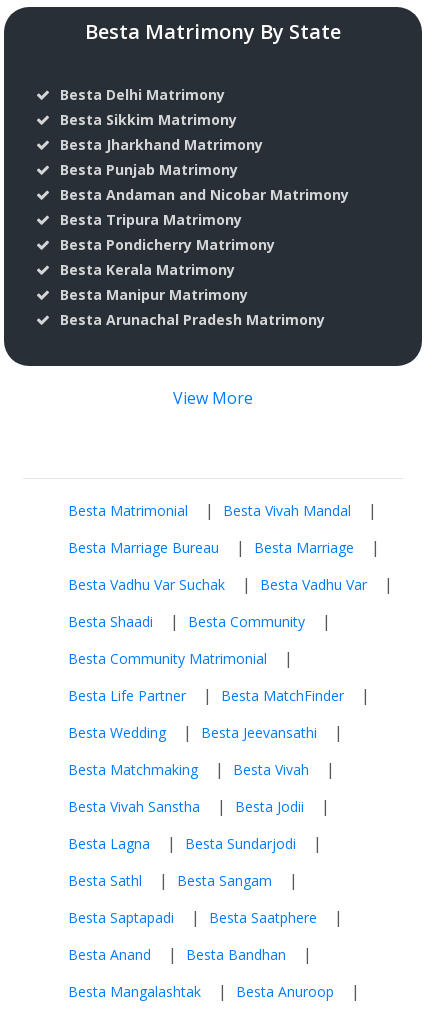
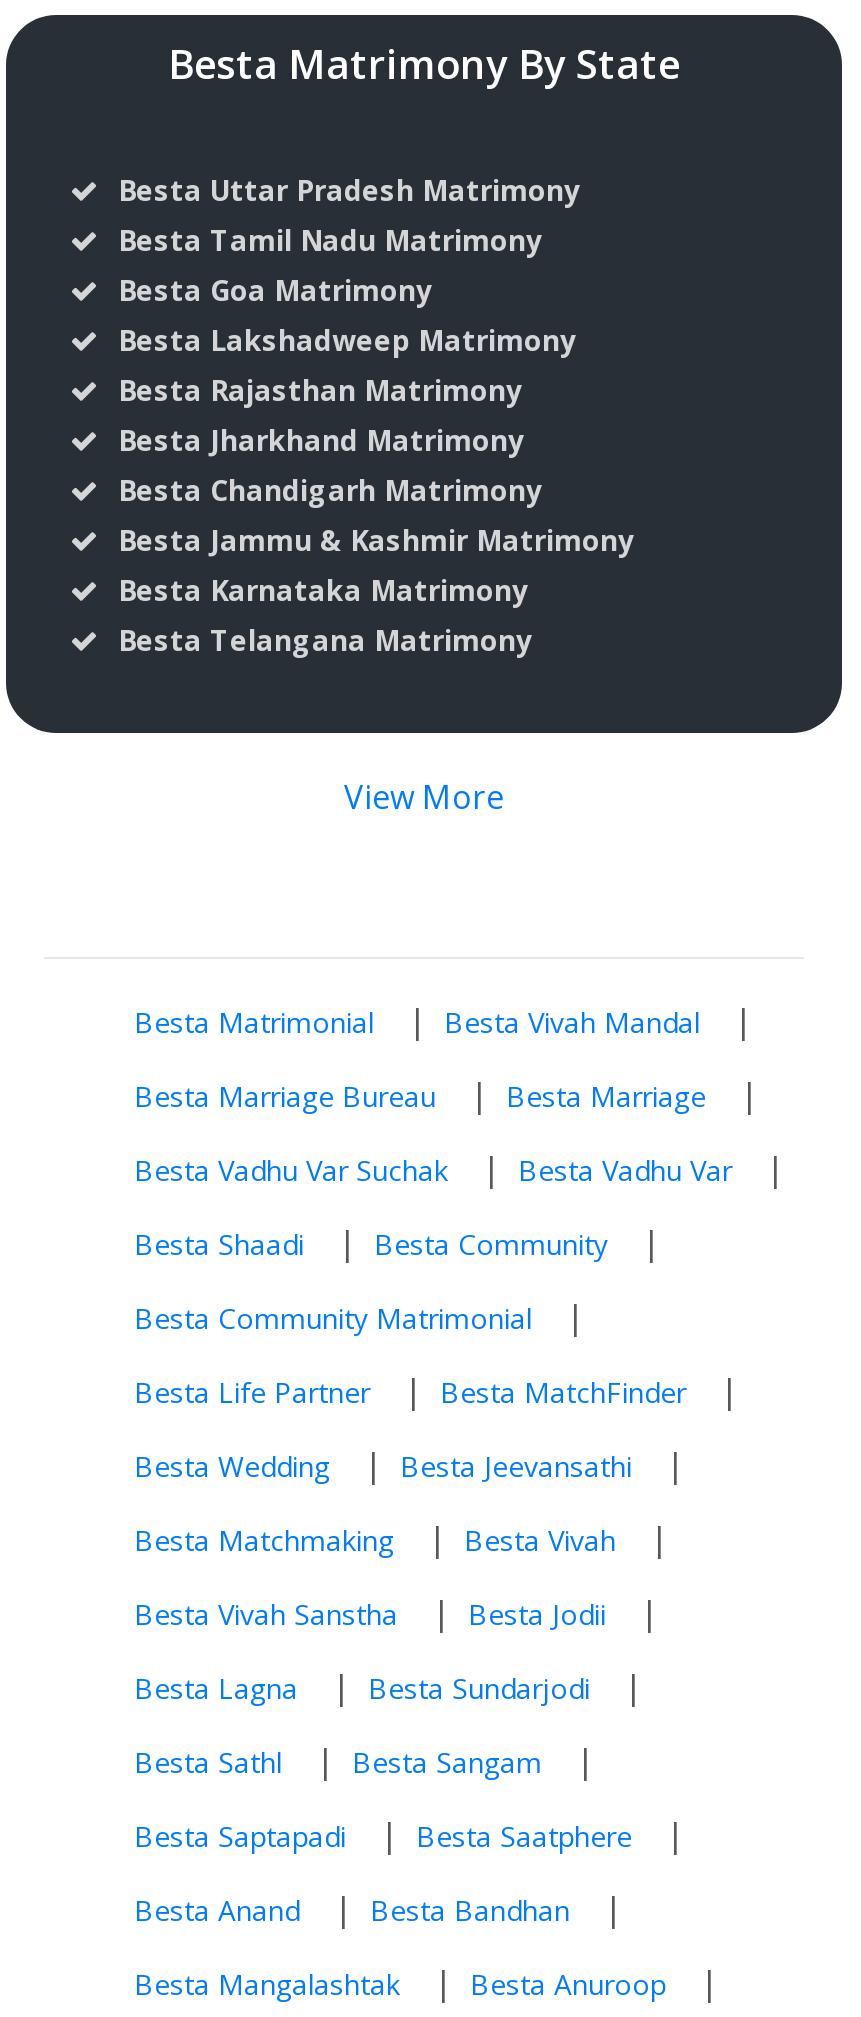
- Besta Delhi Matrimony
- Besta Sikkim Matrimony
+ Besta Uttar Pradesh Matrimony
+ Besta Tamil Nadu Matrimony
+ Besta Goa Matrimony
+ Besta Lakshadweep Matrimony
+ Besta Rajasthan Matrimony

moved down: Besta Jharkhand Matrimony

- Besta Punjab Matrimony
- Besta Andaman and Nicobar Matrimony
- Besta Tripura Matrimony
- Besta Pondicherry Matrimony
- Besta Kerala Matrimony
- Besta Manipur Matrimony
- Besta Arunachal Pradesh Matrimony
+ Besta Chandigarh Matrimony
+ Besta Jammu & Kashmir Matrimony
+ Besta Karnataka Matrimony
+ Besta Telangana Matrimony
